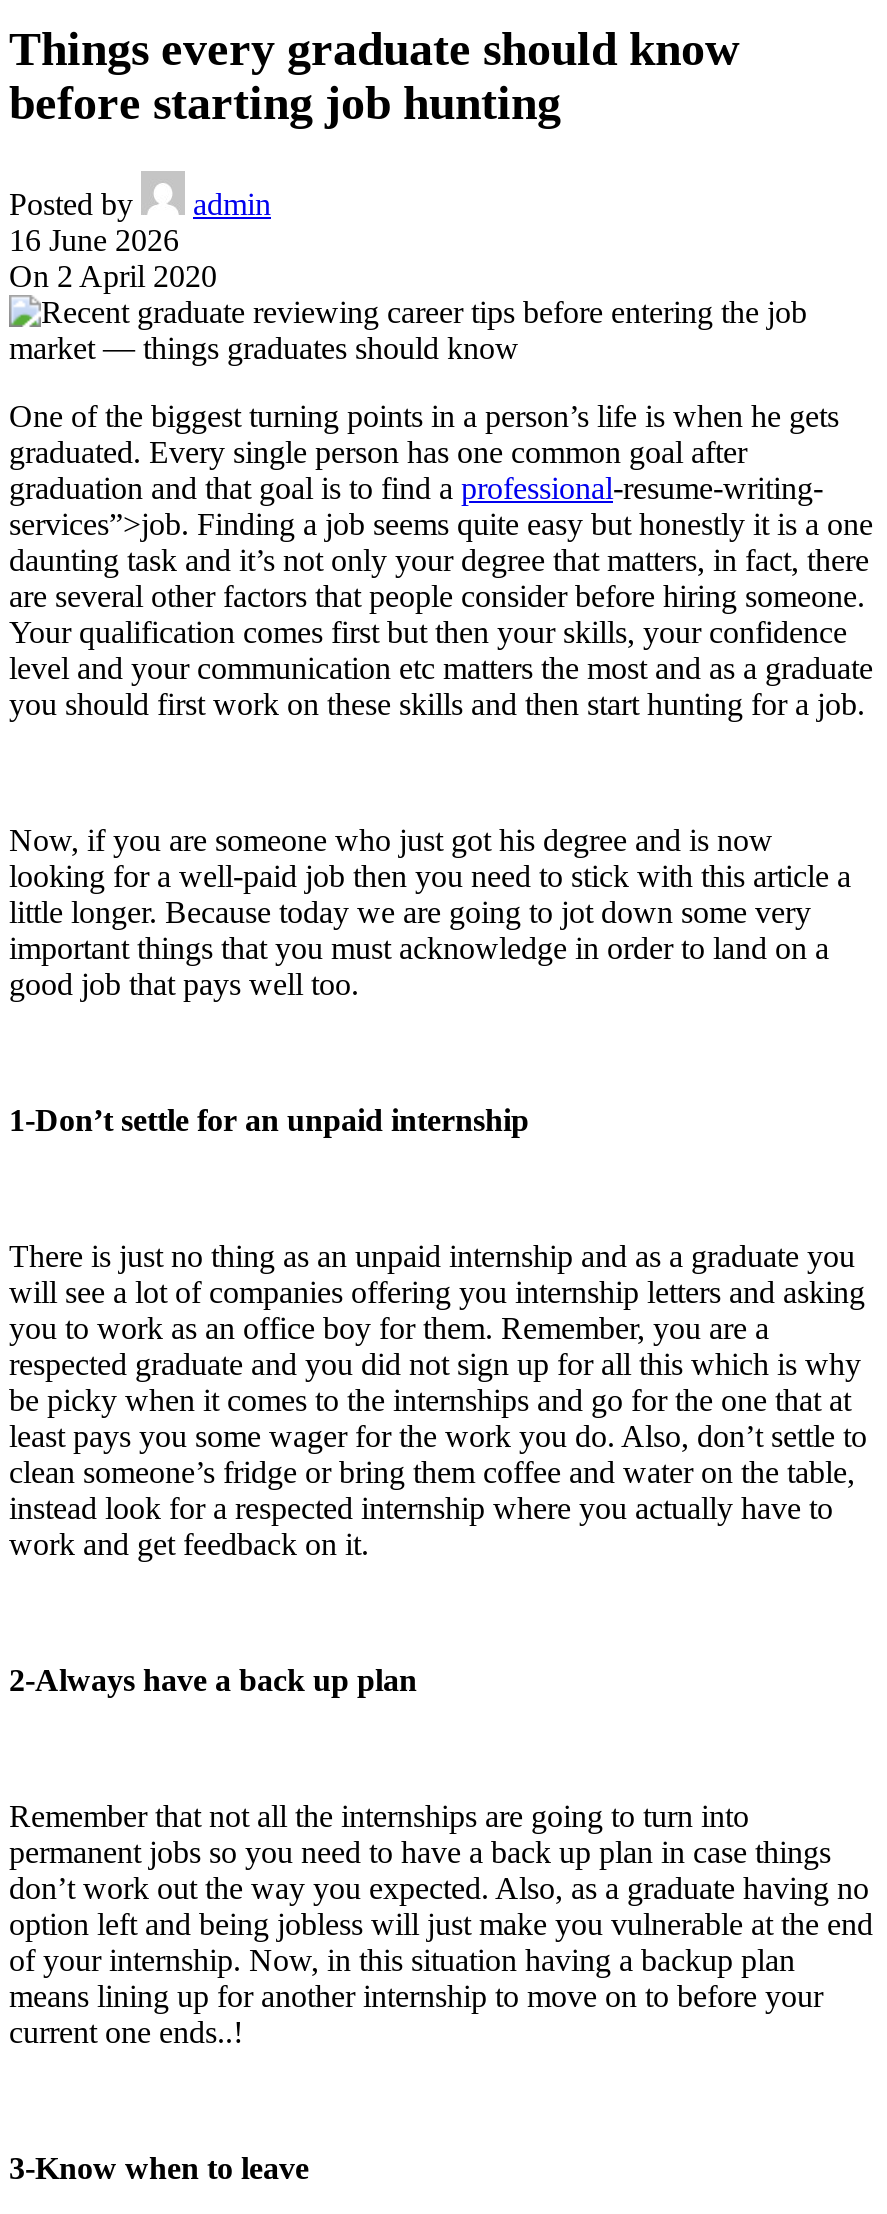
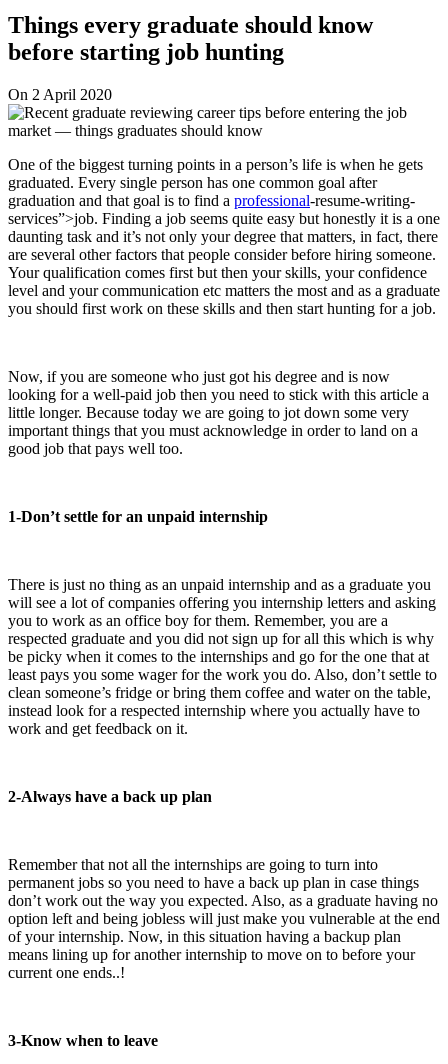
- Posted by
- admin
- 16 June 2026
